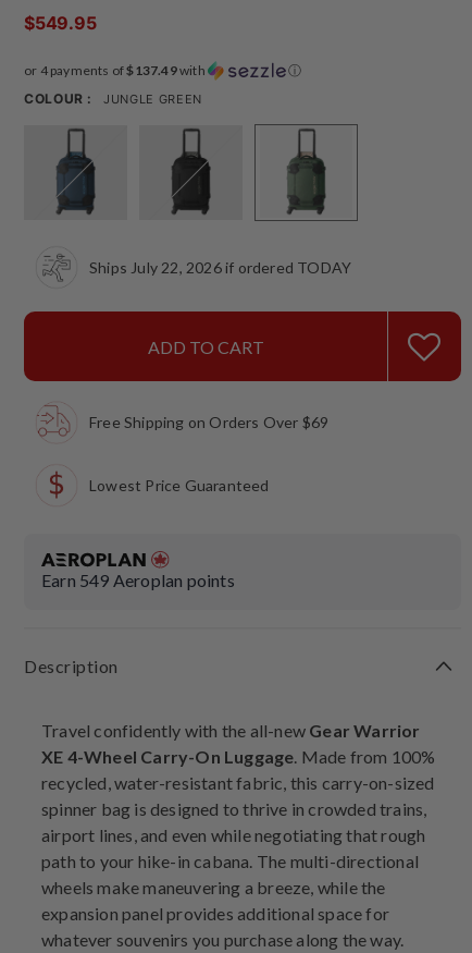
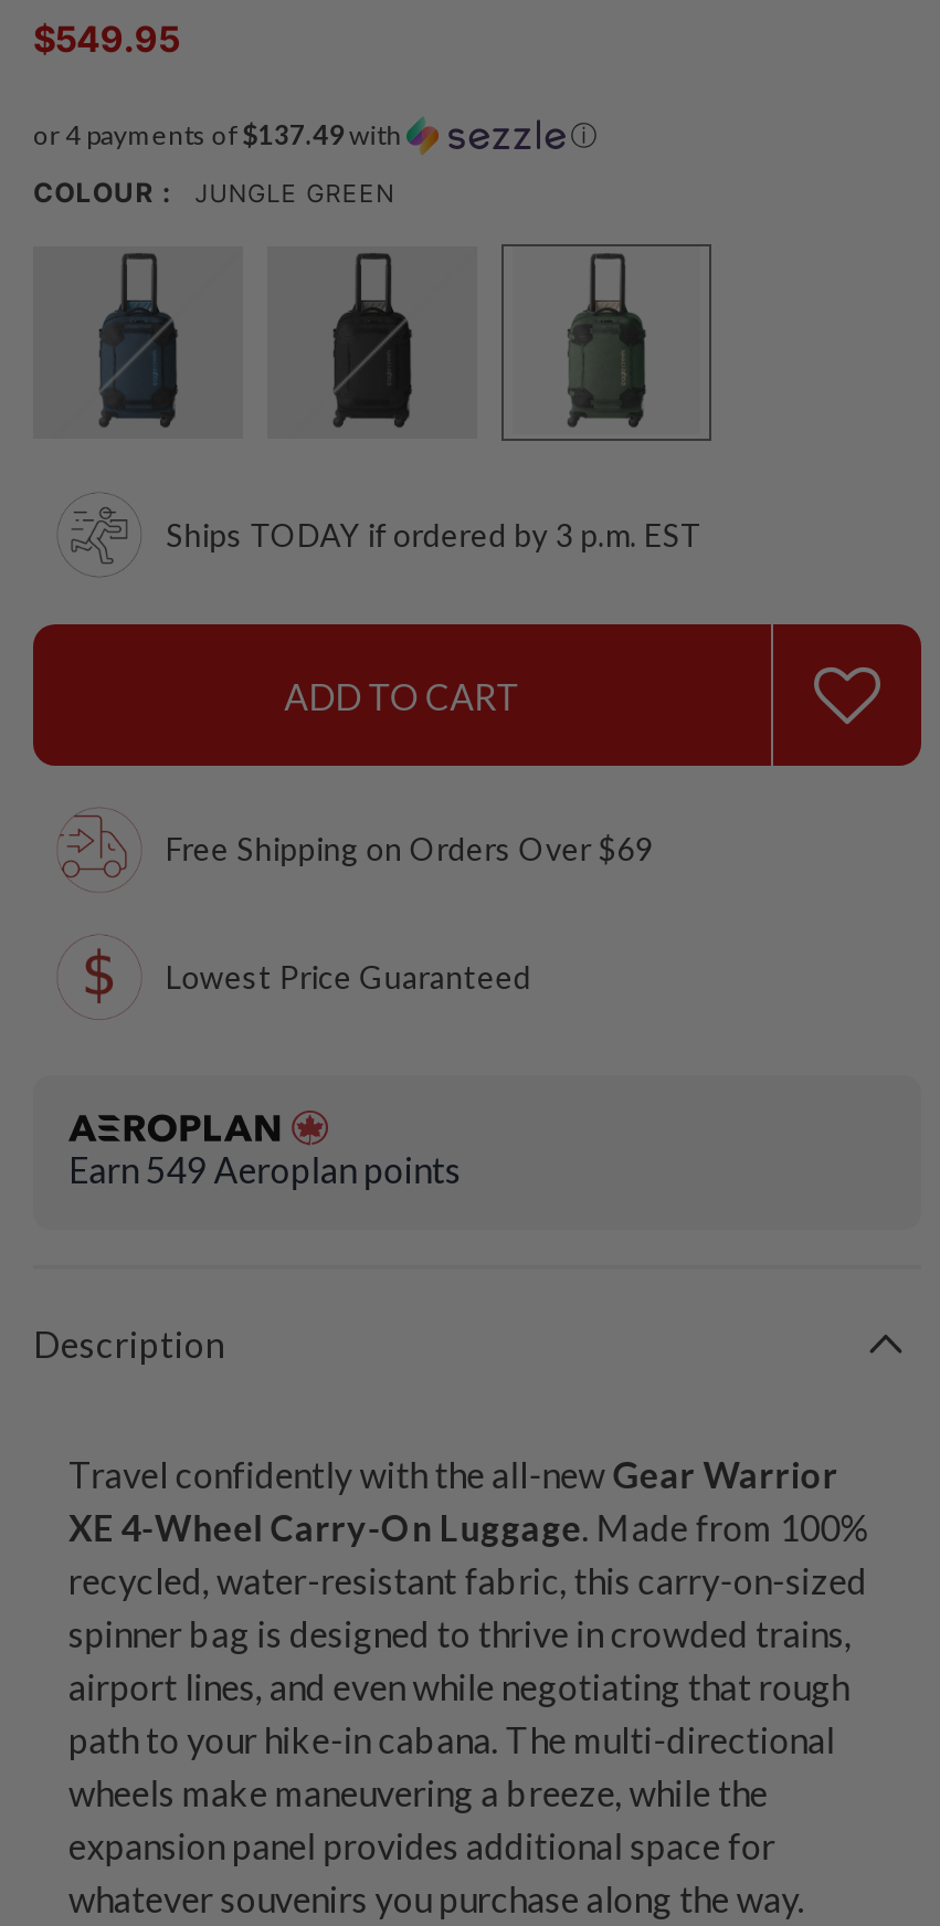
- Ships July 22, 2026 if ordered TODAY
+ Ships TODAY if ordered by 3 p.m. EST
